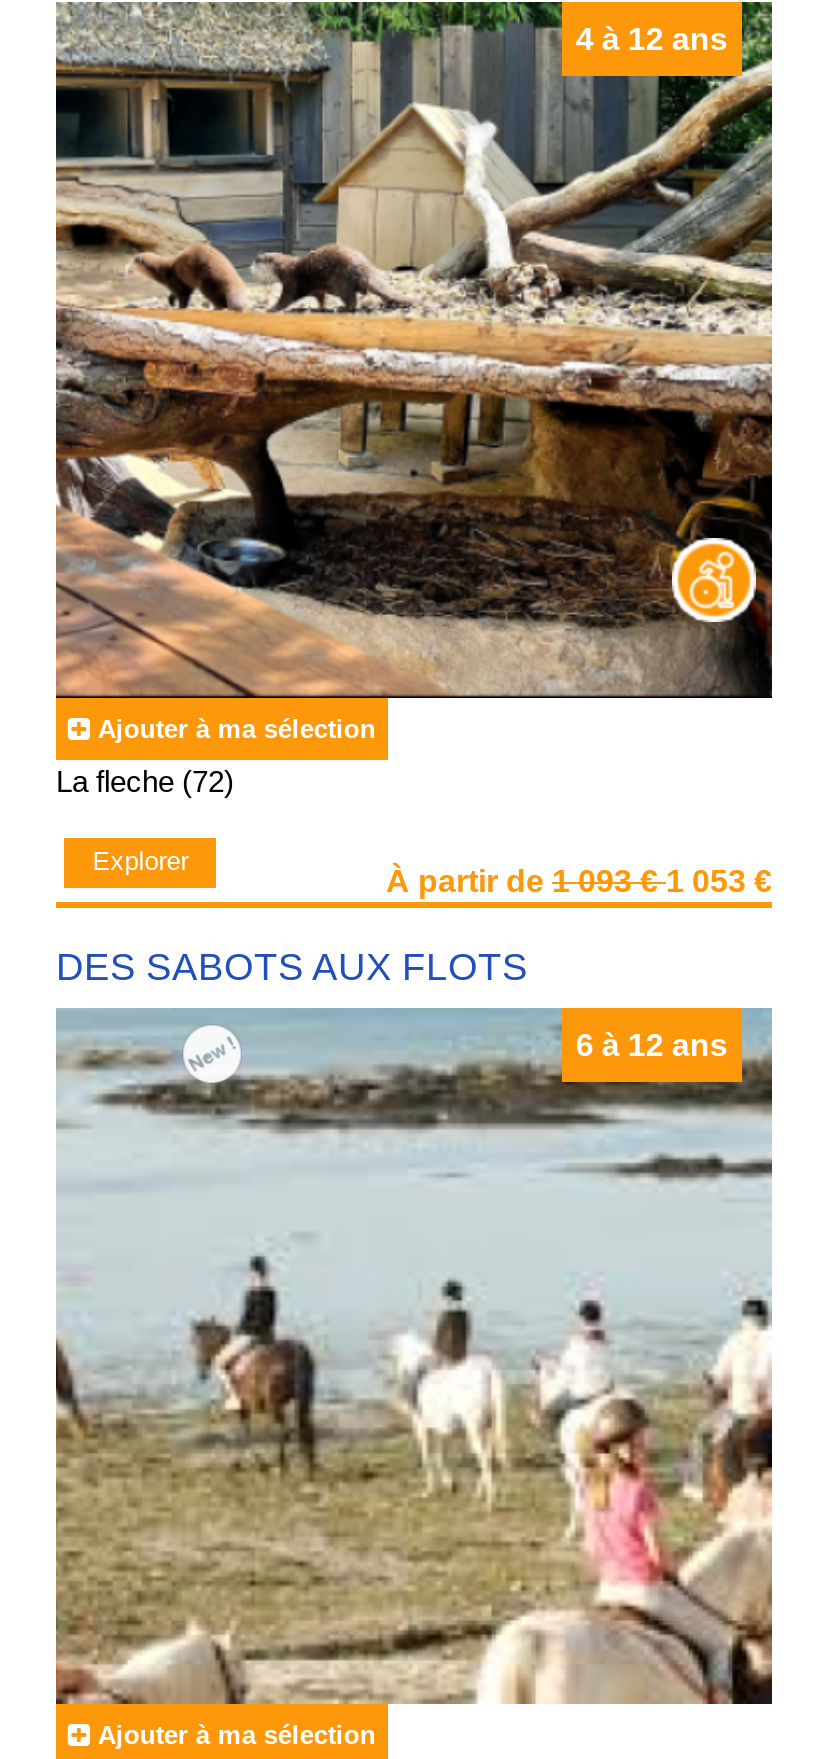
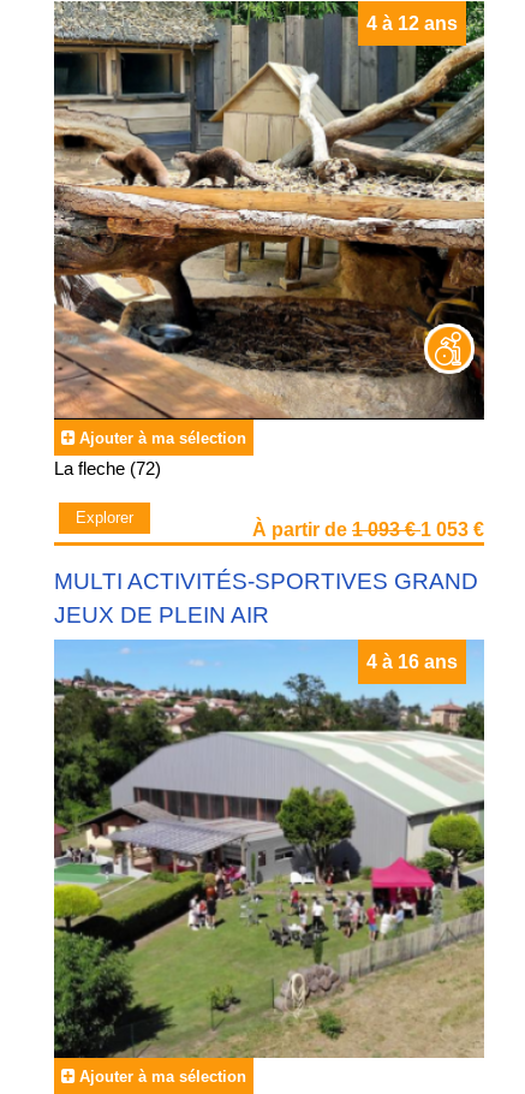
- DES SABOTS AUX FLOTS
+ MULTI ACTIVITÉS-SPORTIVES GRAND
+ JEUX DE PLEIN AIR

- [image]
- 6 à 12 ans
+ [image]
+ 4 à 16 ans
